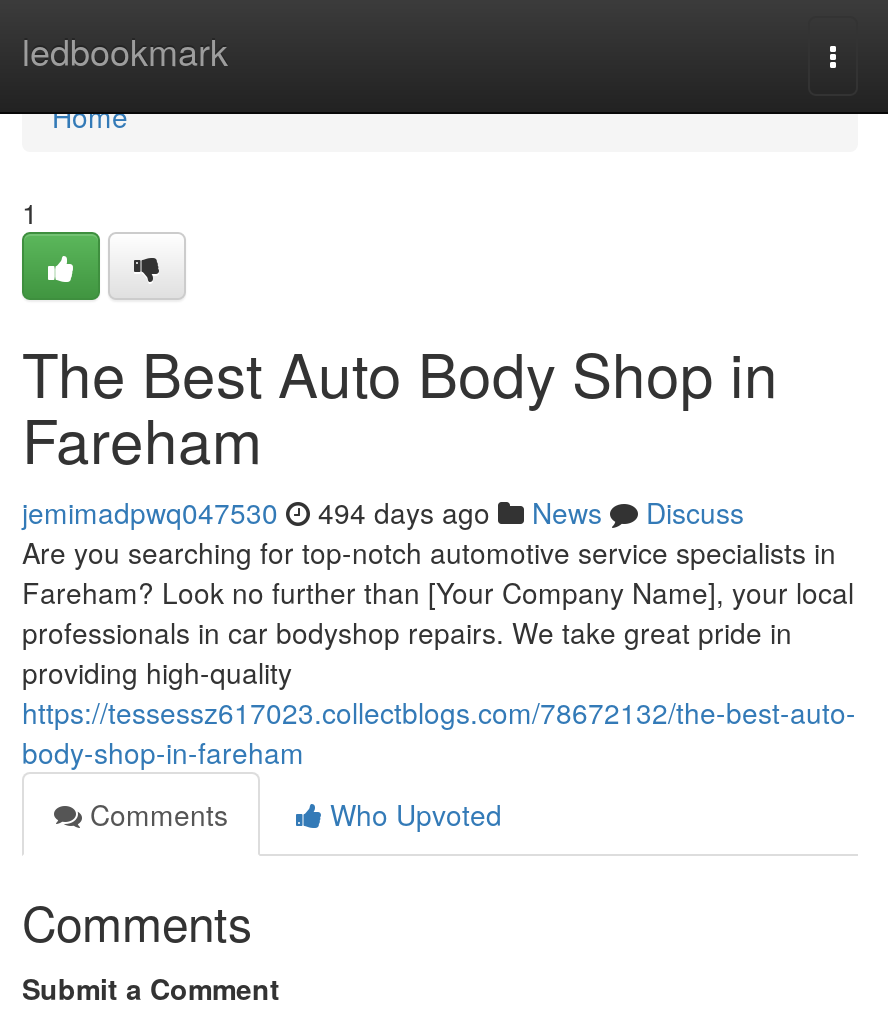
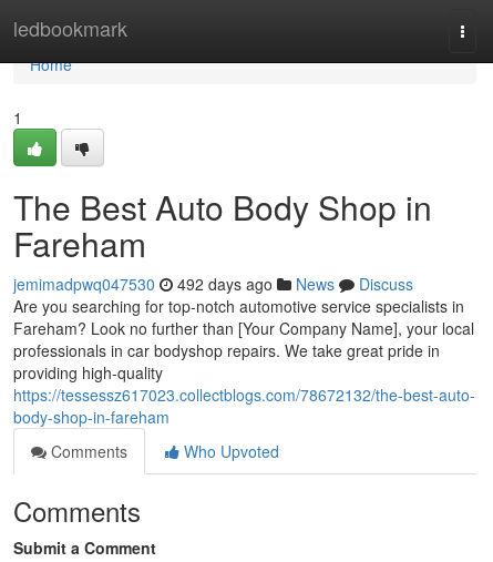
- jemimadpwq047530 494 days ago News Discuss
+ jemimadpwq047530 492 days ago News Discuss
